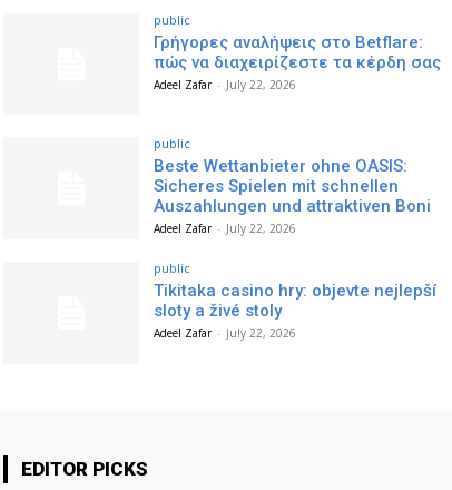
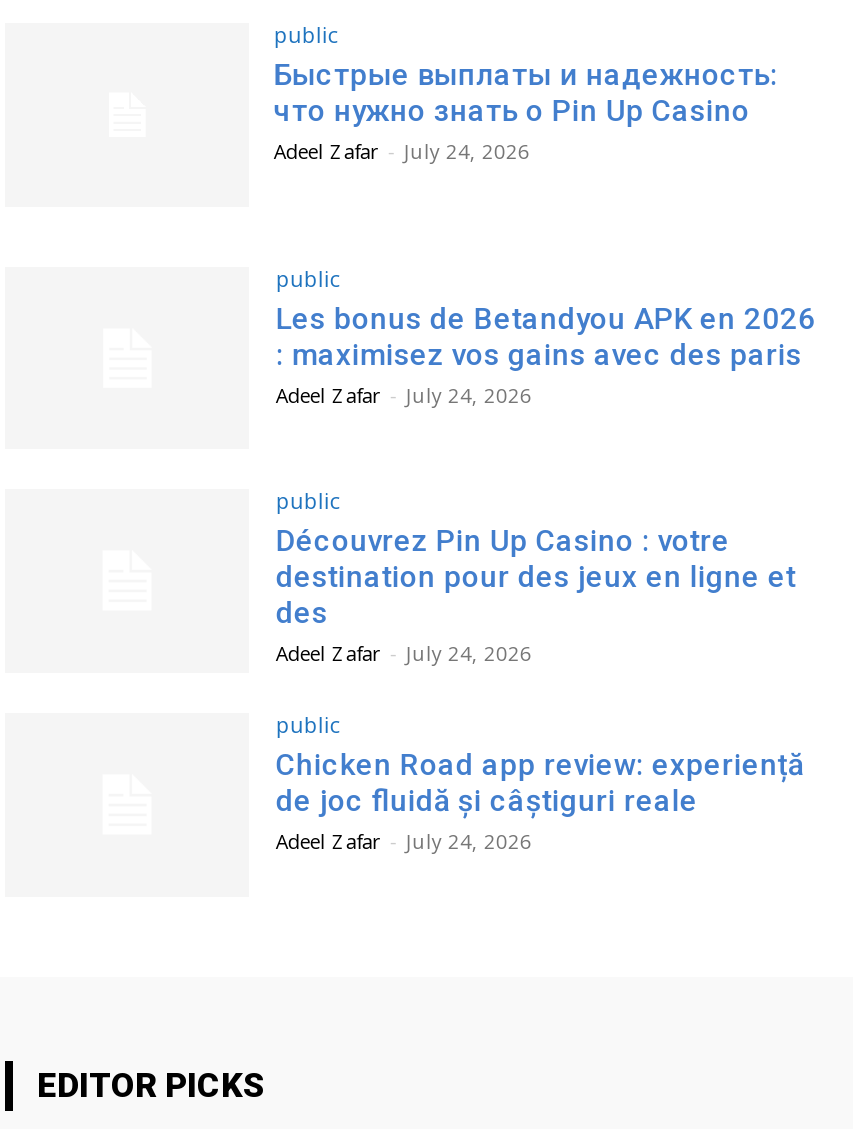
- Γρήγορες αναλήψεις στο Betflare:
- πώς να διαχειρίζεστε τα κέρδη σας
- Adeel Zafar - July 22, 2026
+ Быстрые выплаты и надежность:
+ что нужно знать о Pin Up Casino
+ Adeel Zafar - July 24, 2026

- Beste Wettanbieter ohne OASIS:
- Sicheres Spielen mit schnellen
- Auszahlungen und attraktiven Boni
- Adeel Zafar - July 22, 2026
+ Les bonus de Betandyou APK en 2026
+ : maximisez vos gains avec des paris
+ Adeel Zafar - July 24, 2026

- Tikitaka casino hry: objevte nejlepší
- sloty a živé stoly
- Adeel Zafar - July 22, 2026
+ Découvrez Pin Up Casino : votre
+ destination pour des jeux en ligne et
+ des
+ Adeel Zafar - July 24, 2026
+ public
+ Chicken Road app review: experiență
+ de joc fluidă și câștiguri reale
+ Adeel Zafar - July 24, 2026
